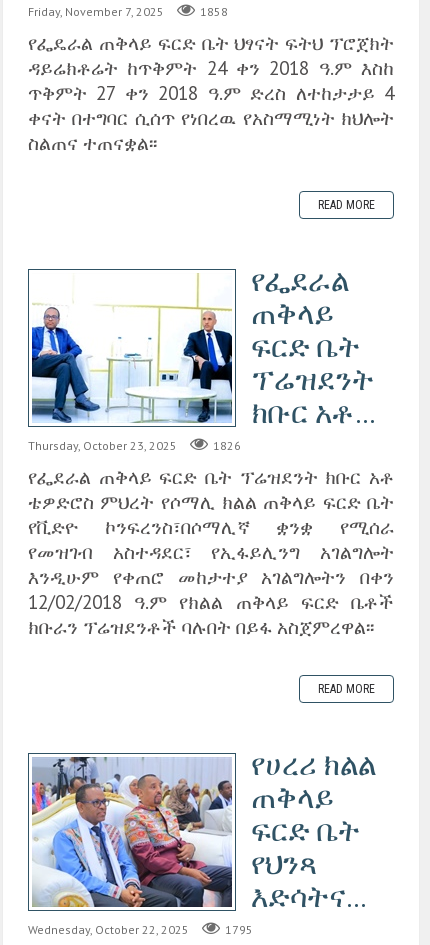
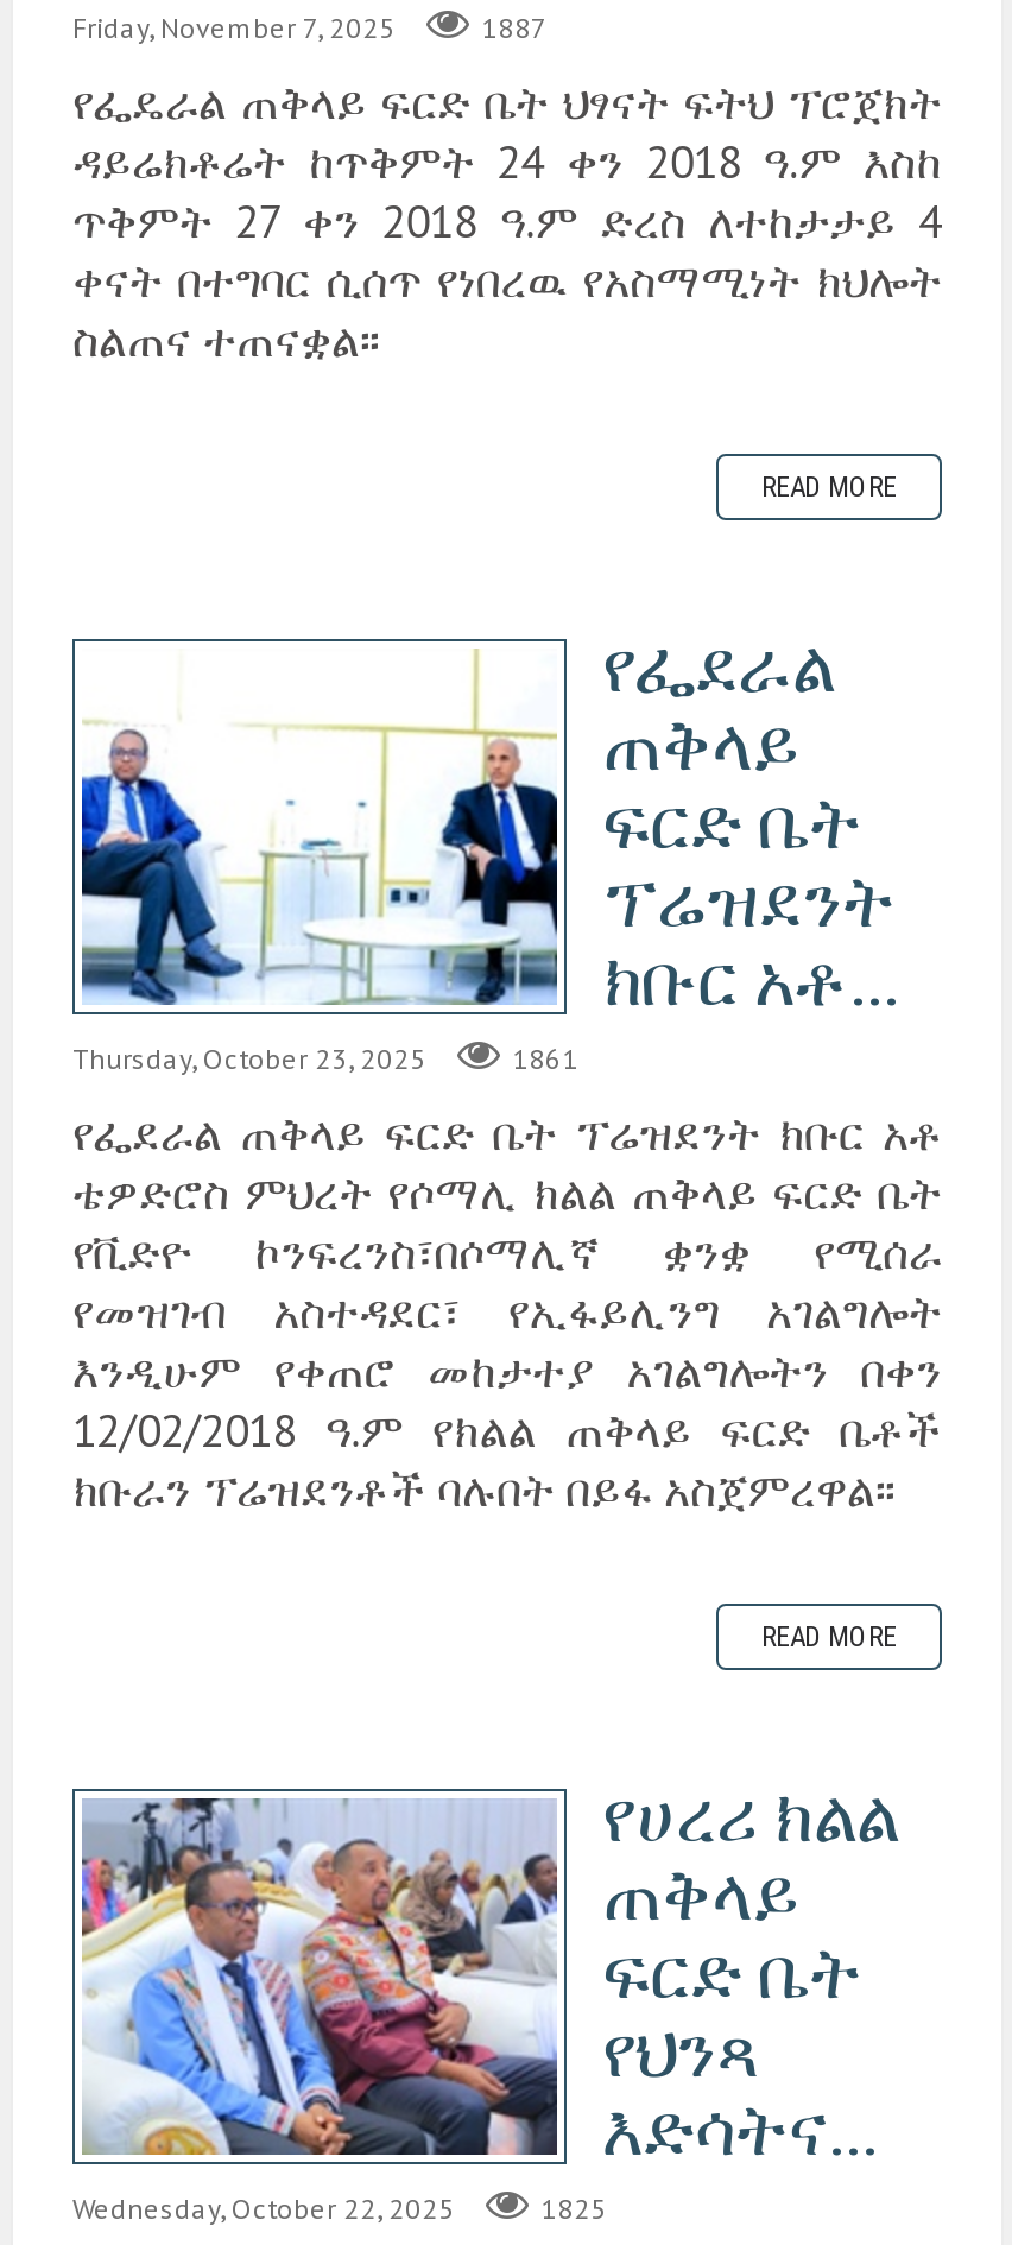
- 1858
+ 1887

- 1826
+ 1861

- 1795
+ 1825
